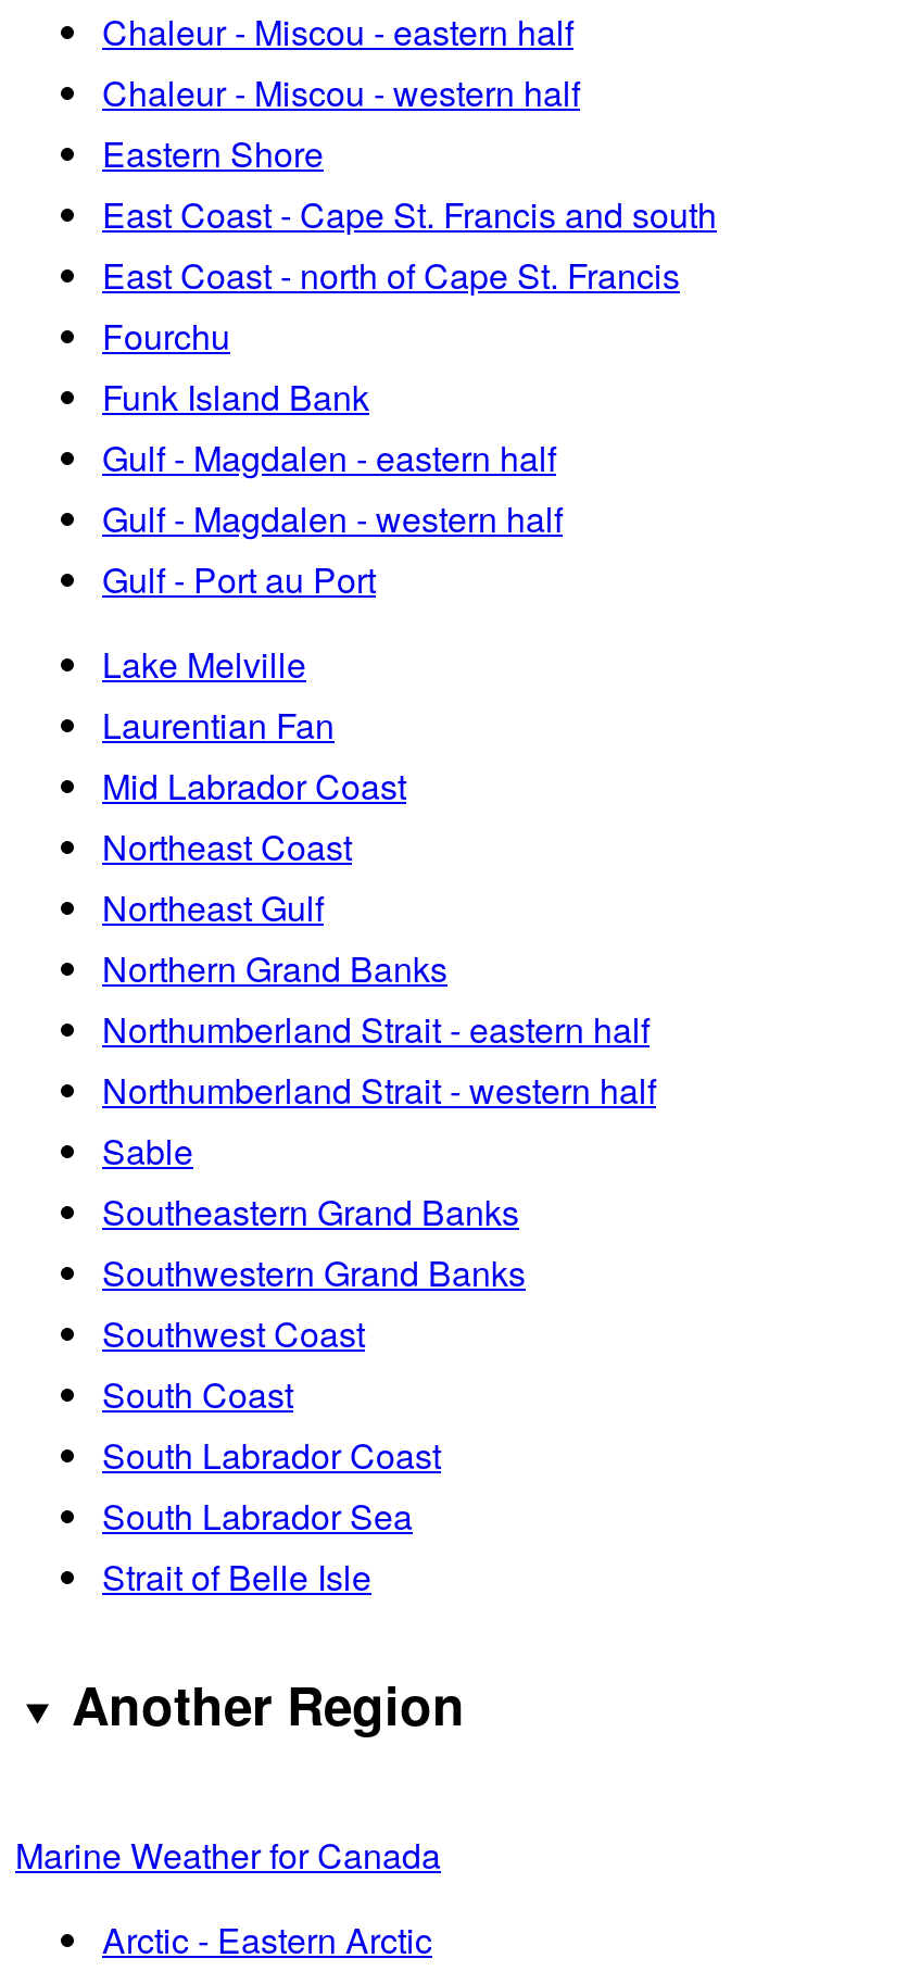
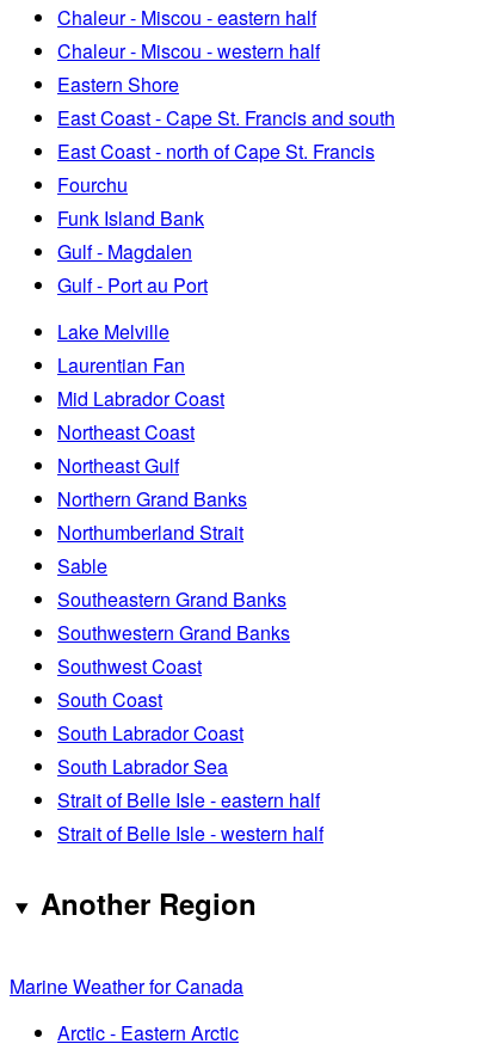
- Gulf - Magdalen - eastern half
- Gulf - Magdalen - western half
+ Gulf - Magdalen

- Northumberland Strait - eastern half
- Northumberland Strait - western half
+ Northumberland Strait

moved up: Sable | Southeastern Grand Banks | Southwestern Grand Banks | Southwest Coast | South Coast | South Labrador Coast | South Labrador Sea

- Strait of Belle Isle
+ Strait of Belle Isle - eastern half
+ Strait of Belle Isle - western half
